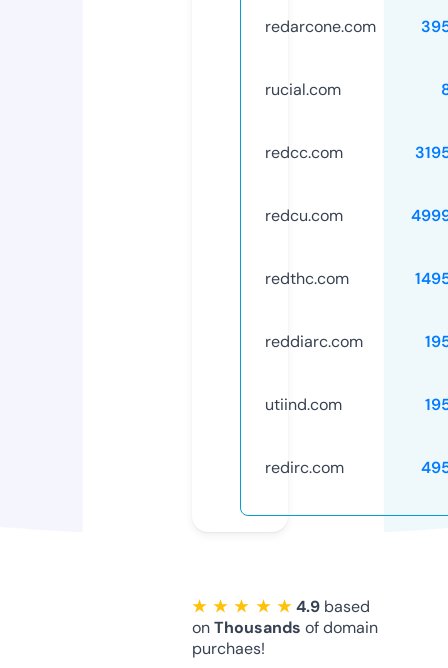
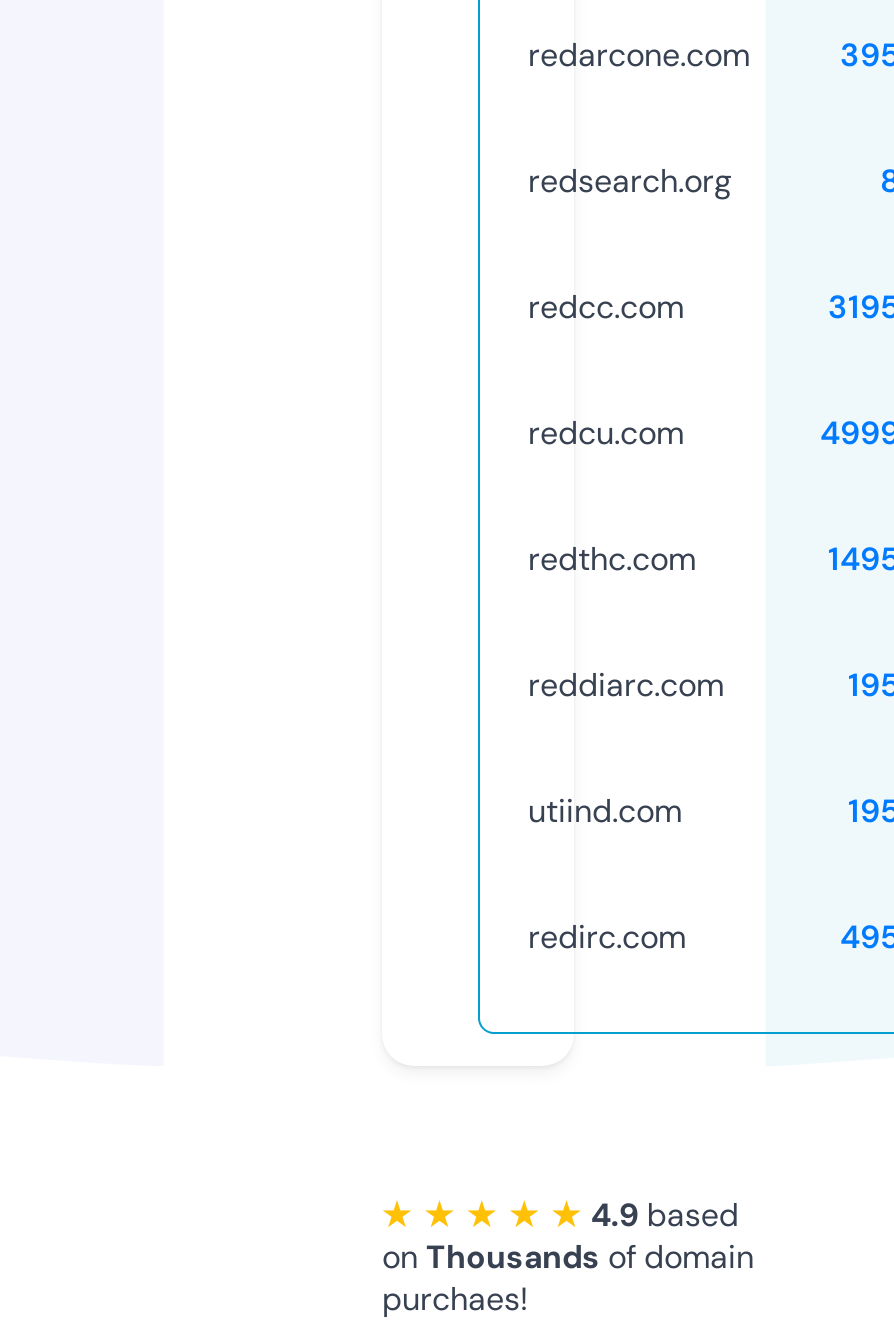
- rucial.com
+ redsearch.org
